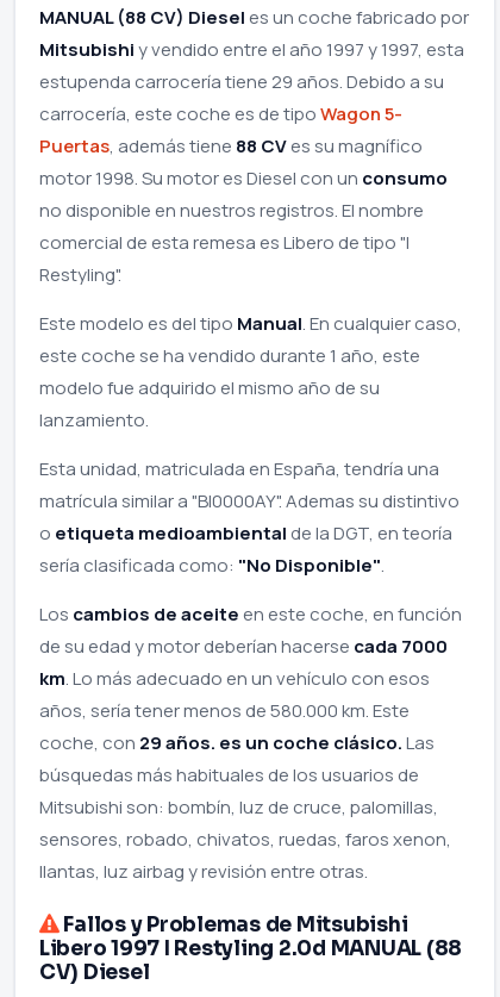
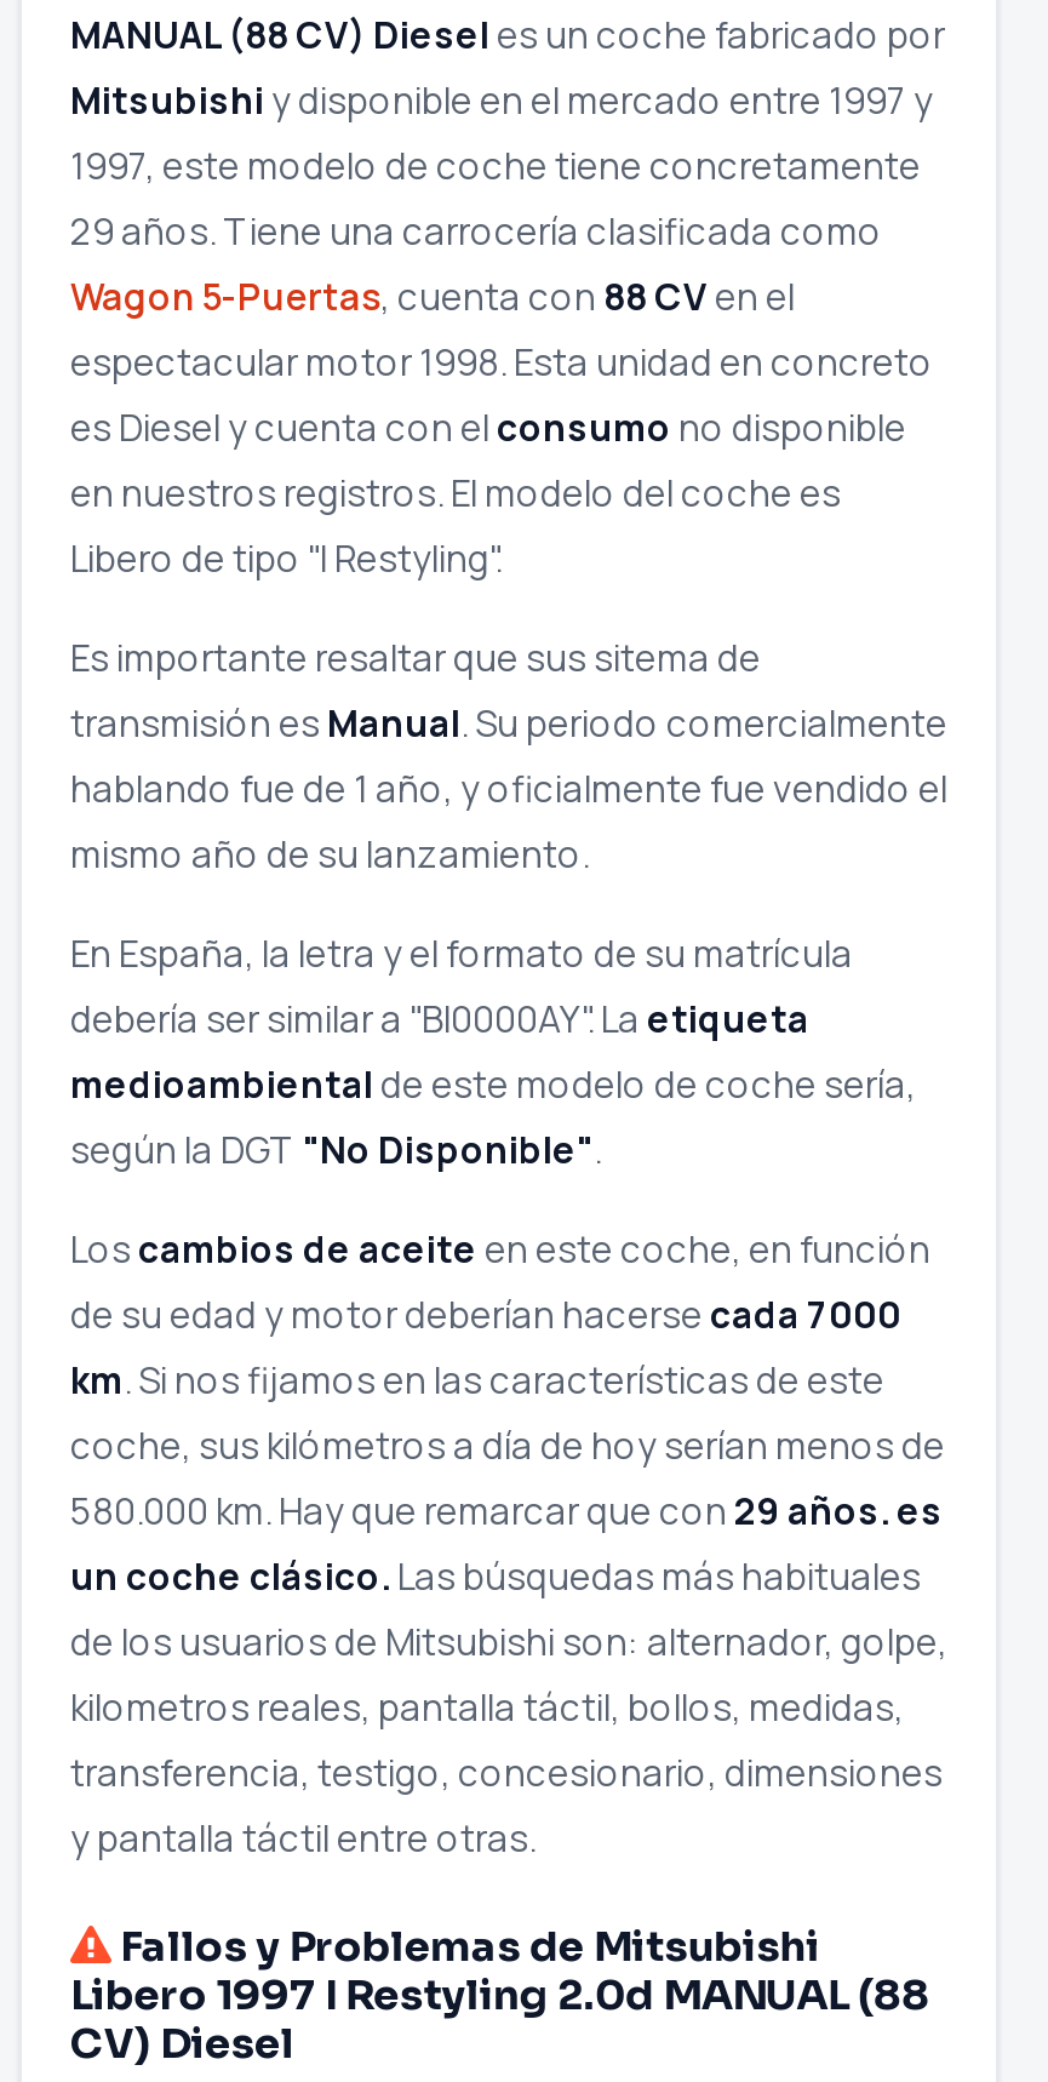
- Mitsubishi y vendido entre el año 1997 y 1997, esta
- estupenda carrocería tiene 29 años. Debido a su
- carrocería, este coche es de tipo Wagon 5-
- Puertas, además tiene 88 CV es su magnífico
- motor 1998. Su motor es Diesel con un consumo
- no disponible en nuestros registros. El nombre
- comercial de esta remesa es Libero de tipo "I
- Restyling".
+ Mitsubishi y disponible en el mercado entre 1997 y
+ 1997, este modelo de coche tiene concretamente
+ 29 años. Tiene una carrocería clasificada como
+ Wagon 5-Puertas, cuenta con 88 CV en el
+ espectacular motor 1998. Esta unidad en concreto
+ es Diesel y cuenta con el consumo no disponible
+ en nuestros registros. El modelo del coche es
+ Libero de tipo "I Restyling".

- Este modelo es del tipo Manual. En cualquier caso,
- este coche se ha vendido durante 1 año, este
- modelo fue adquirido el mismo año de su
- lanzamiento.
+ Es importante resaltar que sus sitema de
+ transmisión es Manual. Su periodo comercialmente
+ hablando fue de 1 año, y oficialmente fue vendido el
+ mismo año de su lanzamiento.

- Esta unidad, matriculada en España, tendría una
- matrícula similar a "BI0000AY". Ademas su distintivo
- o etiqueta medioambiental de la DGT, en teoría
- sería clasificada como: "No Disponible".
+ En España, la letra y el formato de su matrícula
+ debería ser similar a "BI0000AY". La etiqueta
+ medioambiental de este modelo de coche sería,
+ según la DGT "No Disponible".

- km. Lo más adecuado en un vehículo con esos
- años, sería tener menos de 580.000 km. Este
- coche, con 29 años. es un coche clásico. Las
- búsquedas más habituales de los usuarios de
- Mitsubishi son: bombín, luz de cruce, palomillas,
- sensores, robado, chivatos, ruedas, faros xenon,
- llantas, luz airbag y revisión entre otras.
+ km. Si nos fijamos en las características de este
+ coche, sus kilómetros a día de hoy serían menos de
+ 580.000 km. Hay que remarcar que con 29 años. es
+ un coche clásico. Las búsquedas más habituales
+ de los usuarios de Mitsubishi son: alternador, golpe,
+ kilometros reales, pantalla táctil, bollos, medidas,
+ transferencia, testigo, concesionario, dimensiones
+ y pantalla táctil entre otras.
